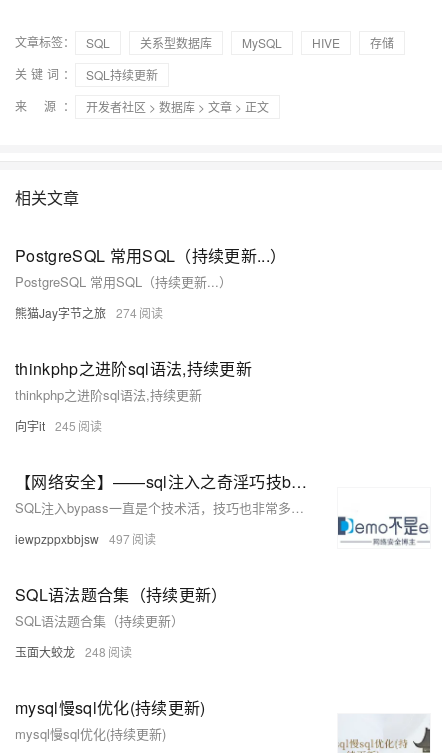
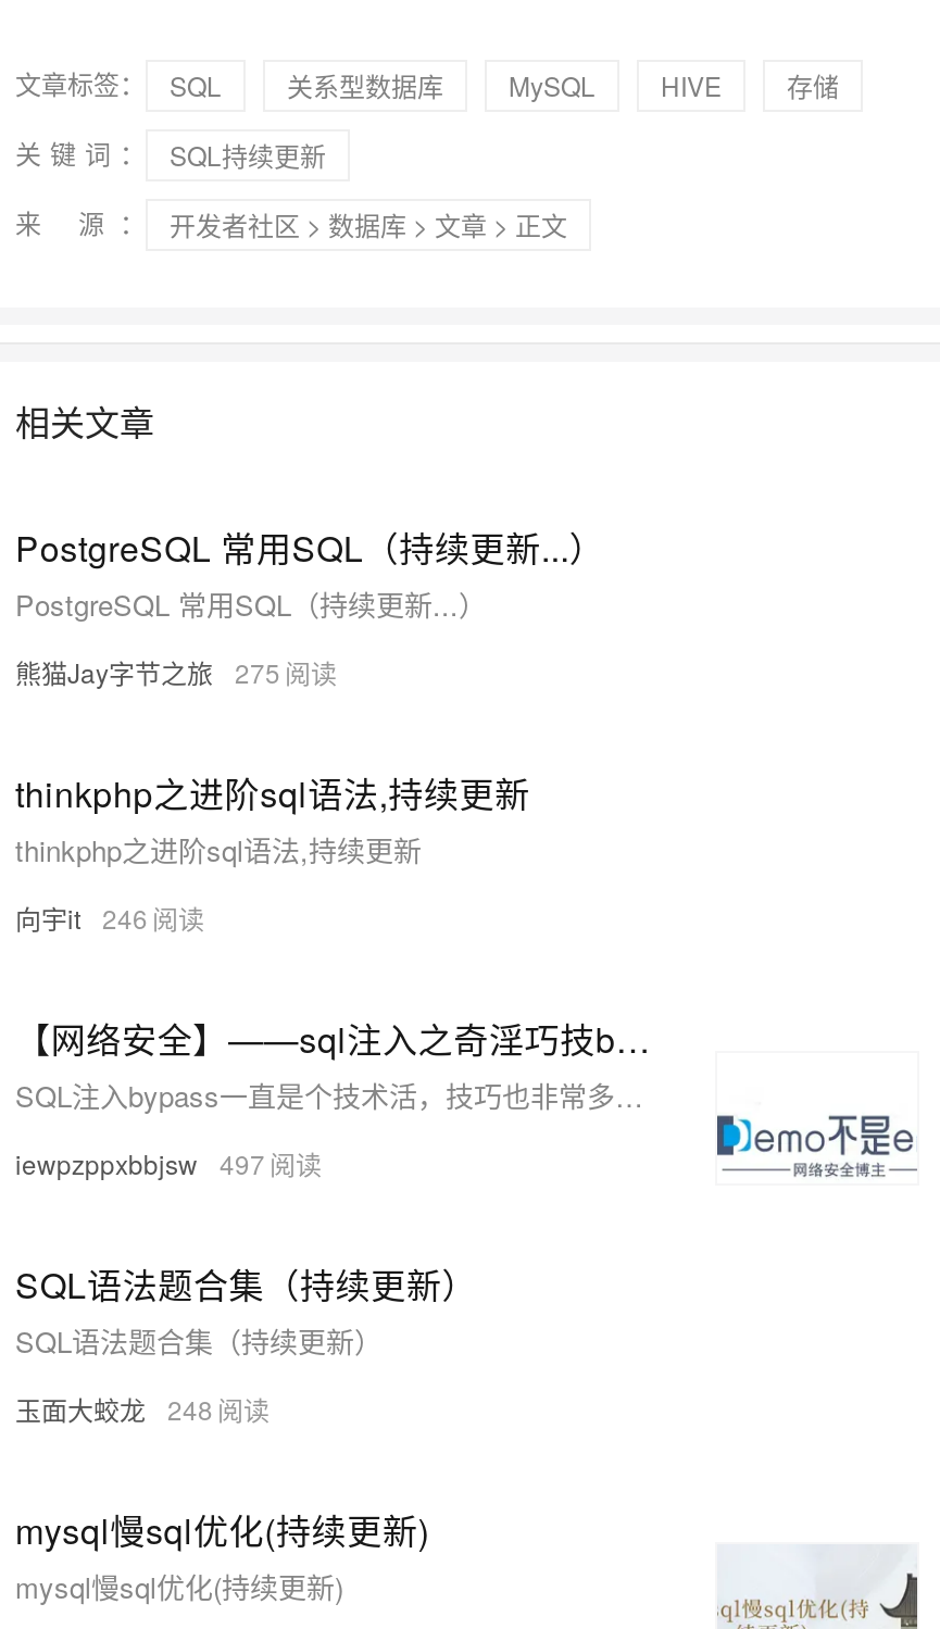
- 熊猫Jay字节之旅 274
+ 熊猫Jay字节之旅 275

- 向宇it 245
+ 向宇it 246
